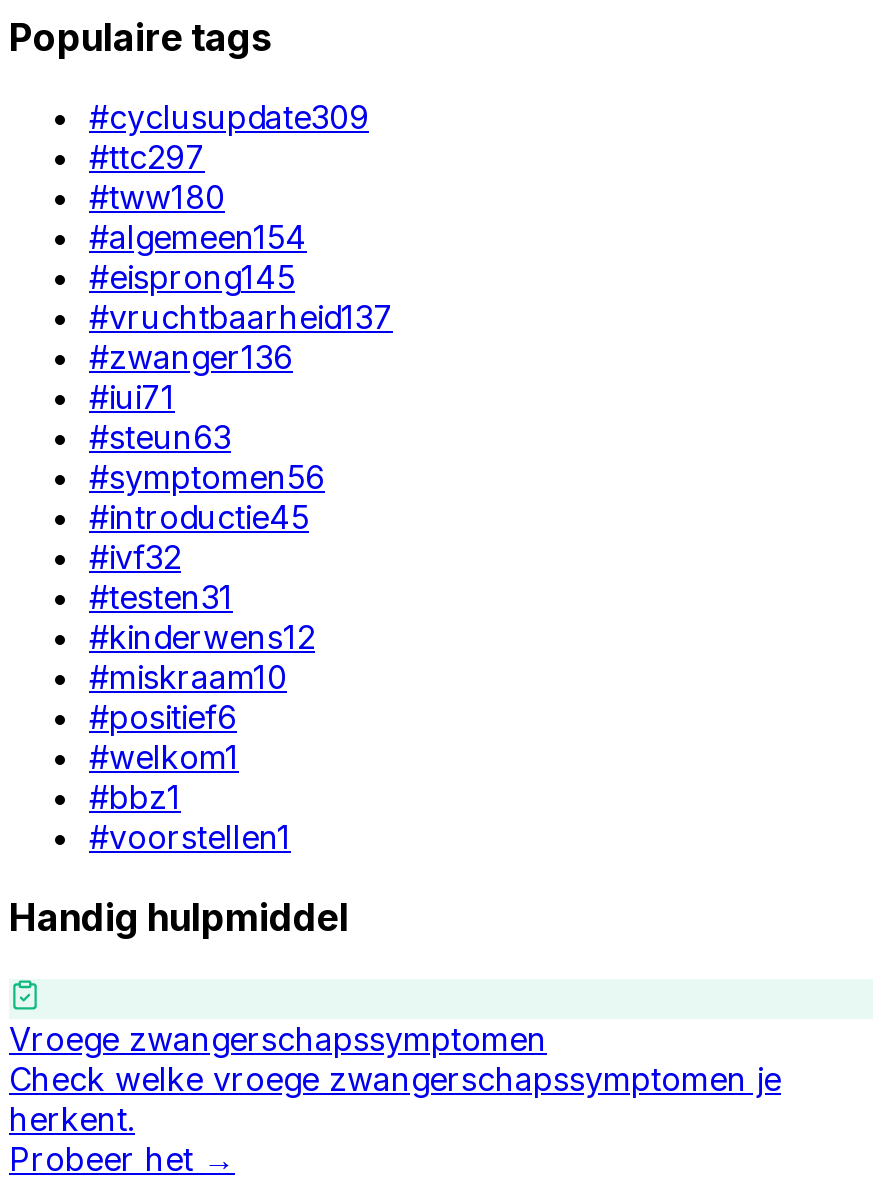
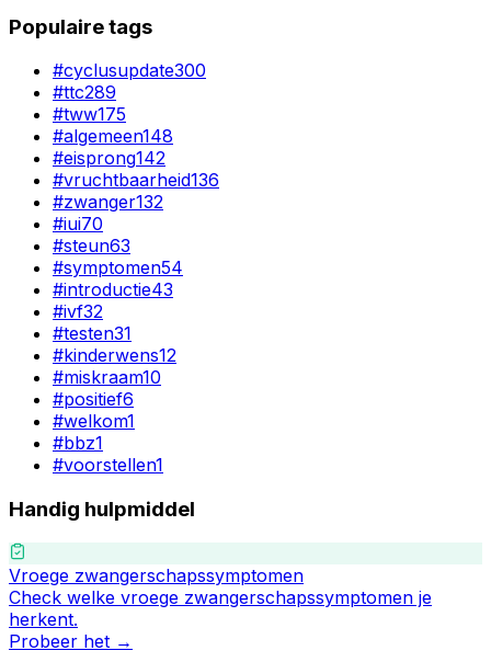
- #cyclusupdate309
+ #cyclusupdate300

- #ttc297
+ #ttc289

- #tww180
+ #tww175

- #algemeen154
+ #algemeen148

- #eisprong145
+ #eisprong142

- #vruchtbaarheid137
+ #vruchtbaarheid136

- #zwanger136
+ #zwanger132

- #iui71
+ #iui70

- #symptomen56
+ #symptomen54

- #introductie45
+ #introductie43
